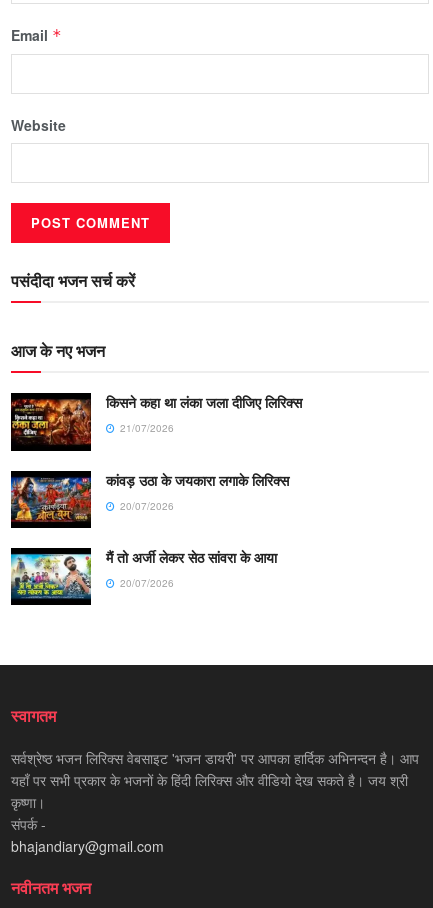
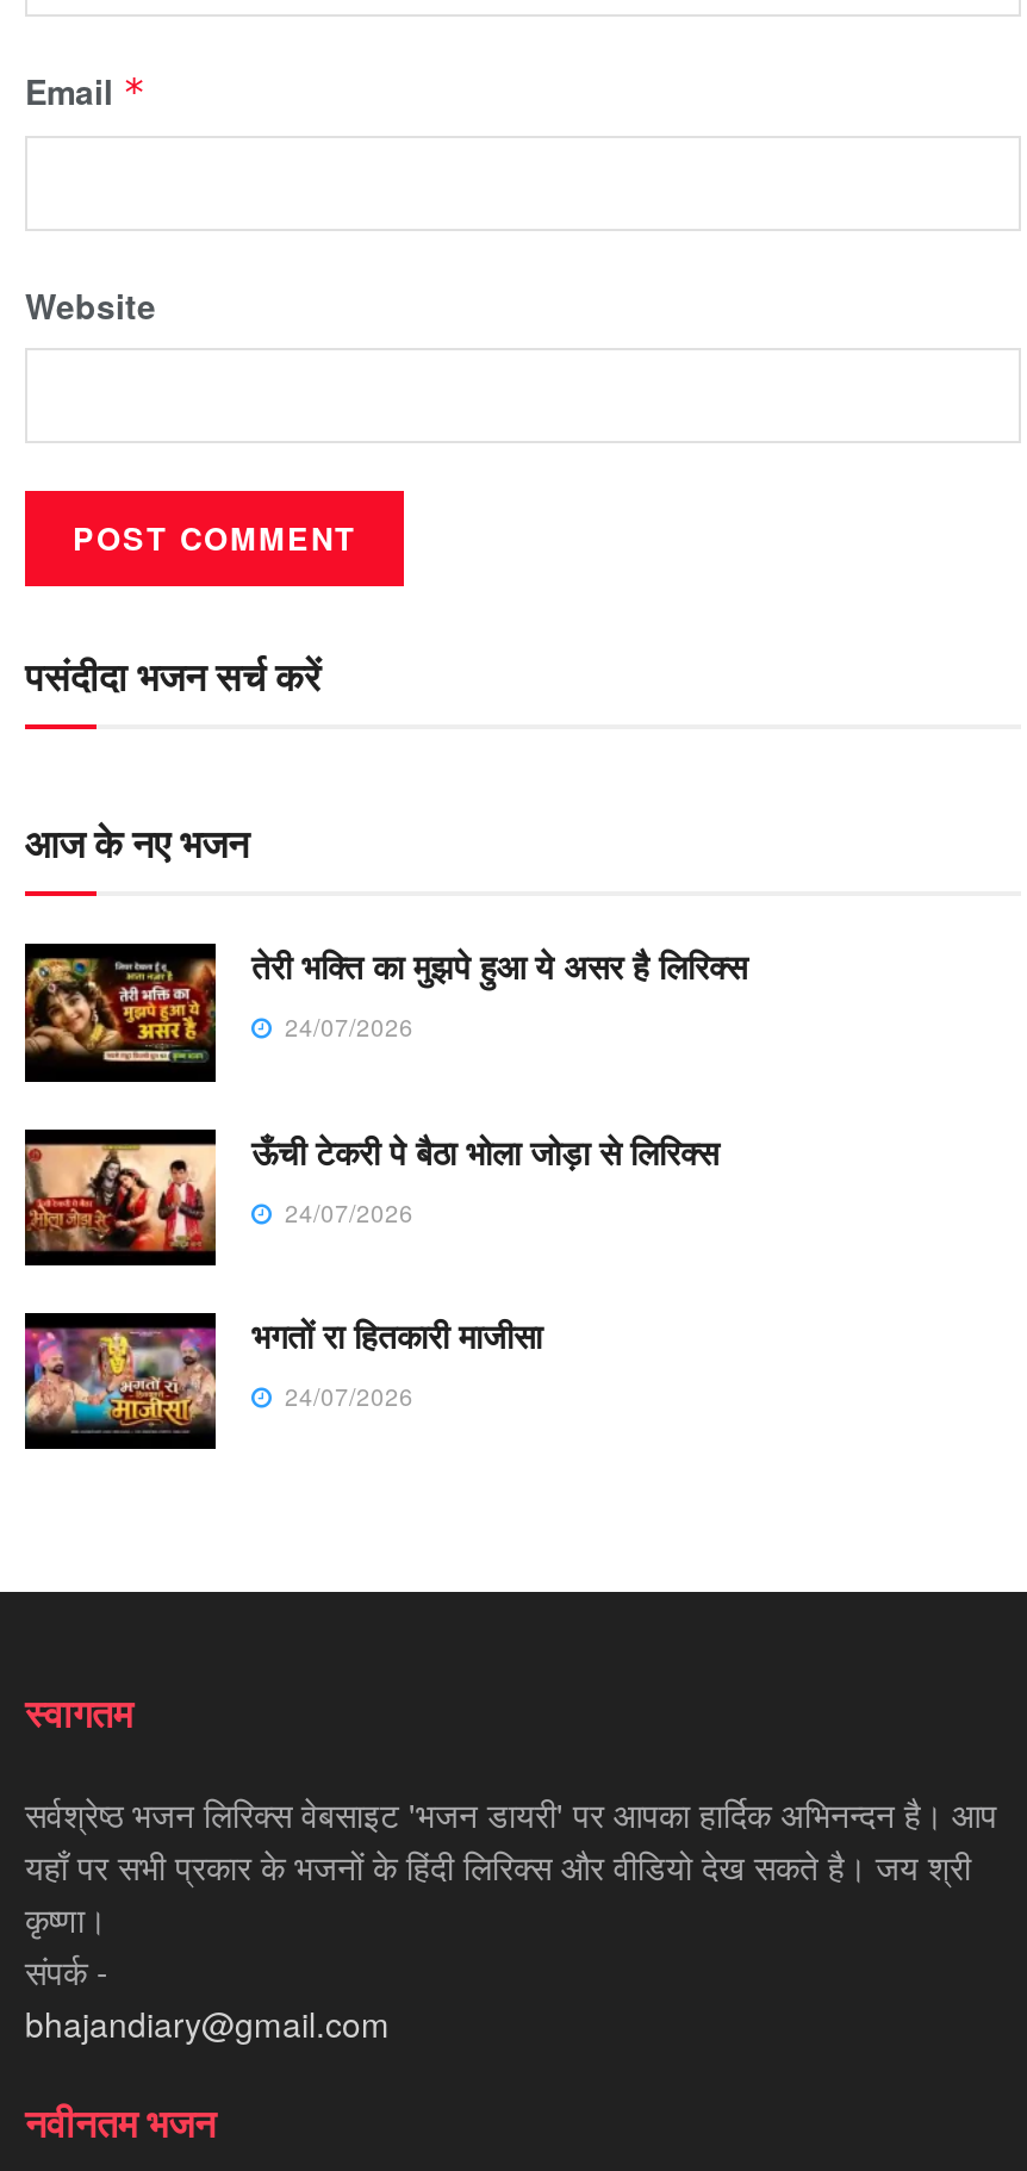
- [image]
- किसने कहा था लंका जला दीजिए लिरिक्स
- 21/07/2026
+ [image]
+ तेरी भक्ति का मुझपे हुआ ये असर है लिरिक्स
+ 24/07/2026

- [image]
- कांवड़ उठा के जयकारा लगाके लिरिक्स
- 20/07/2026
+ [image]
+ ऊँची टेकरी पे बैठा भोला जोड़ा से लिरिक्स
+ 24/07/2026

- [image]
- मैं तो अर्जी लेकर सेठ सांवरा के आया
- 20/07/2026
+ [image]
+ भगतों रा हितकारी माजीसा
+ 24/07/2026
